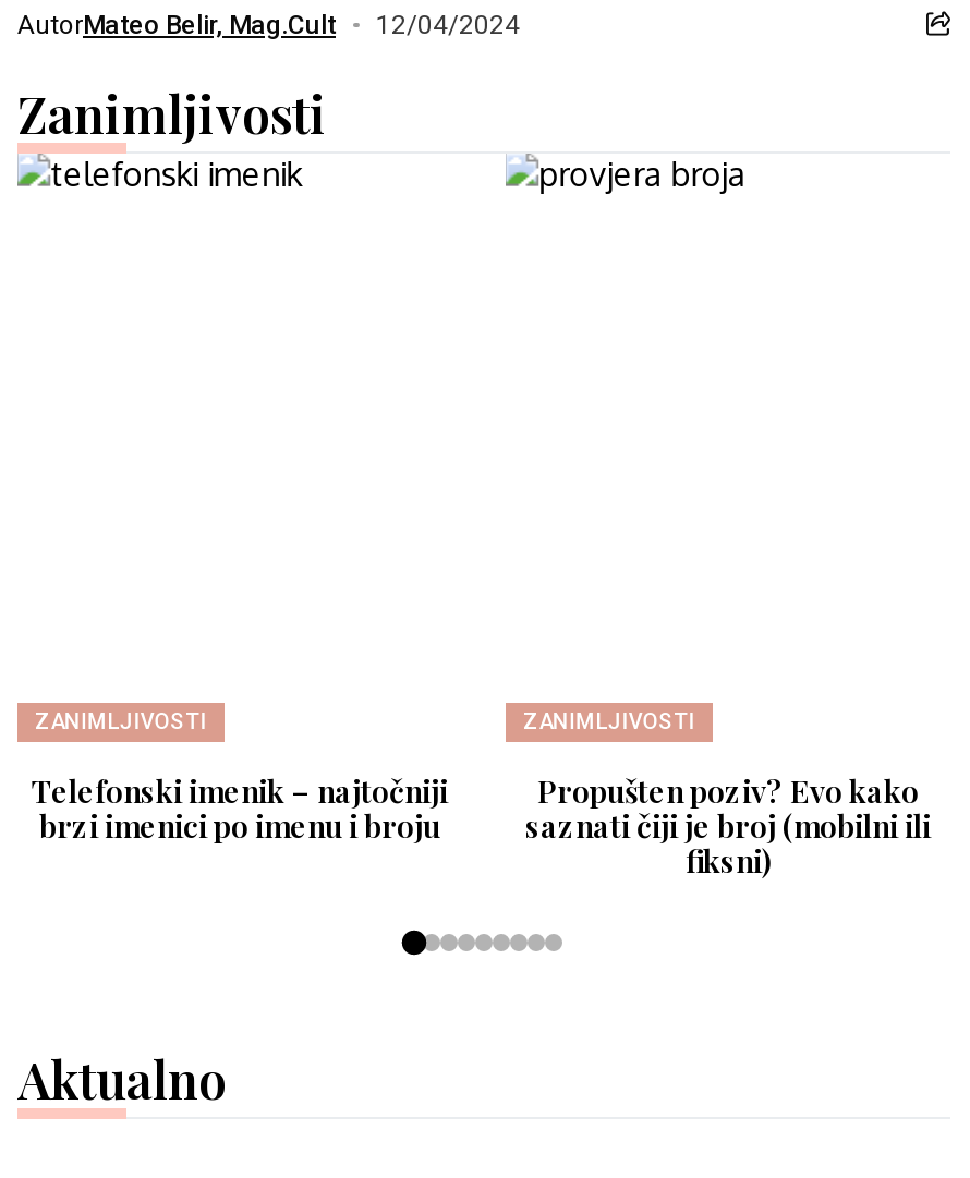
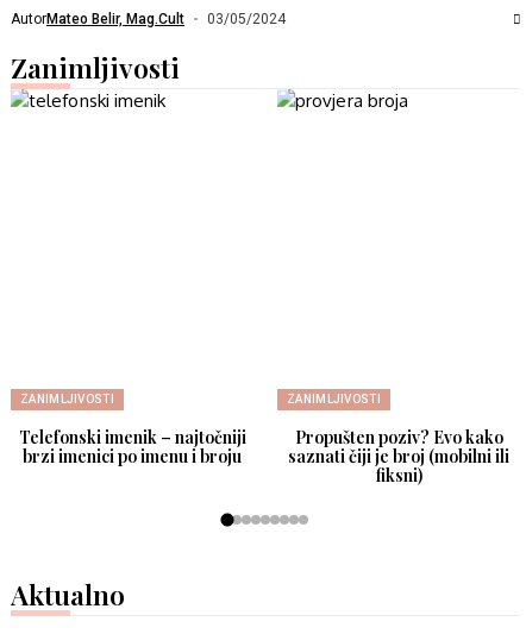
- AutorMateo Belir, Mag.cult 12/04/2024
+ AutorMateo Belir, Mag.cult 03/05/2024
